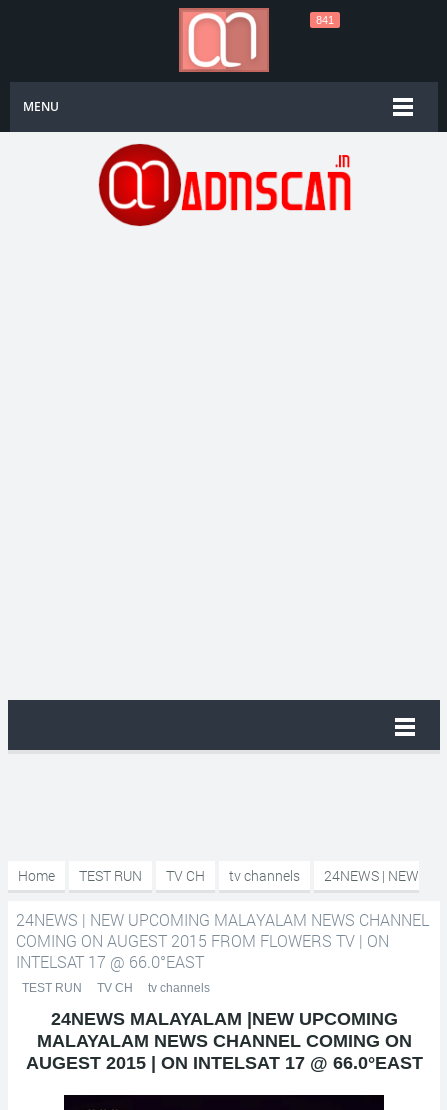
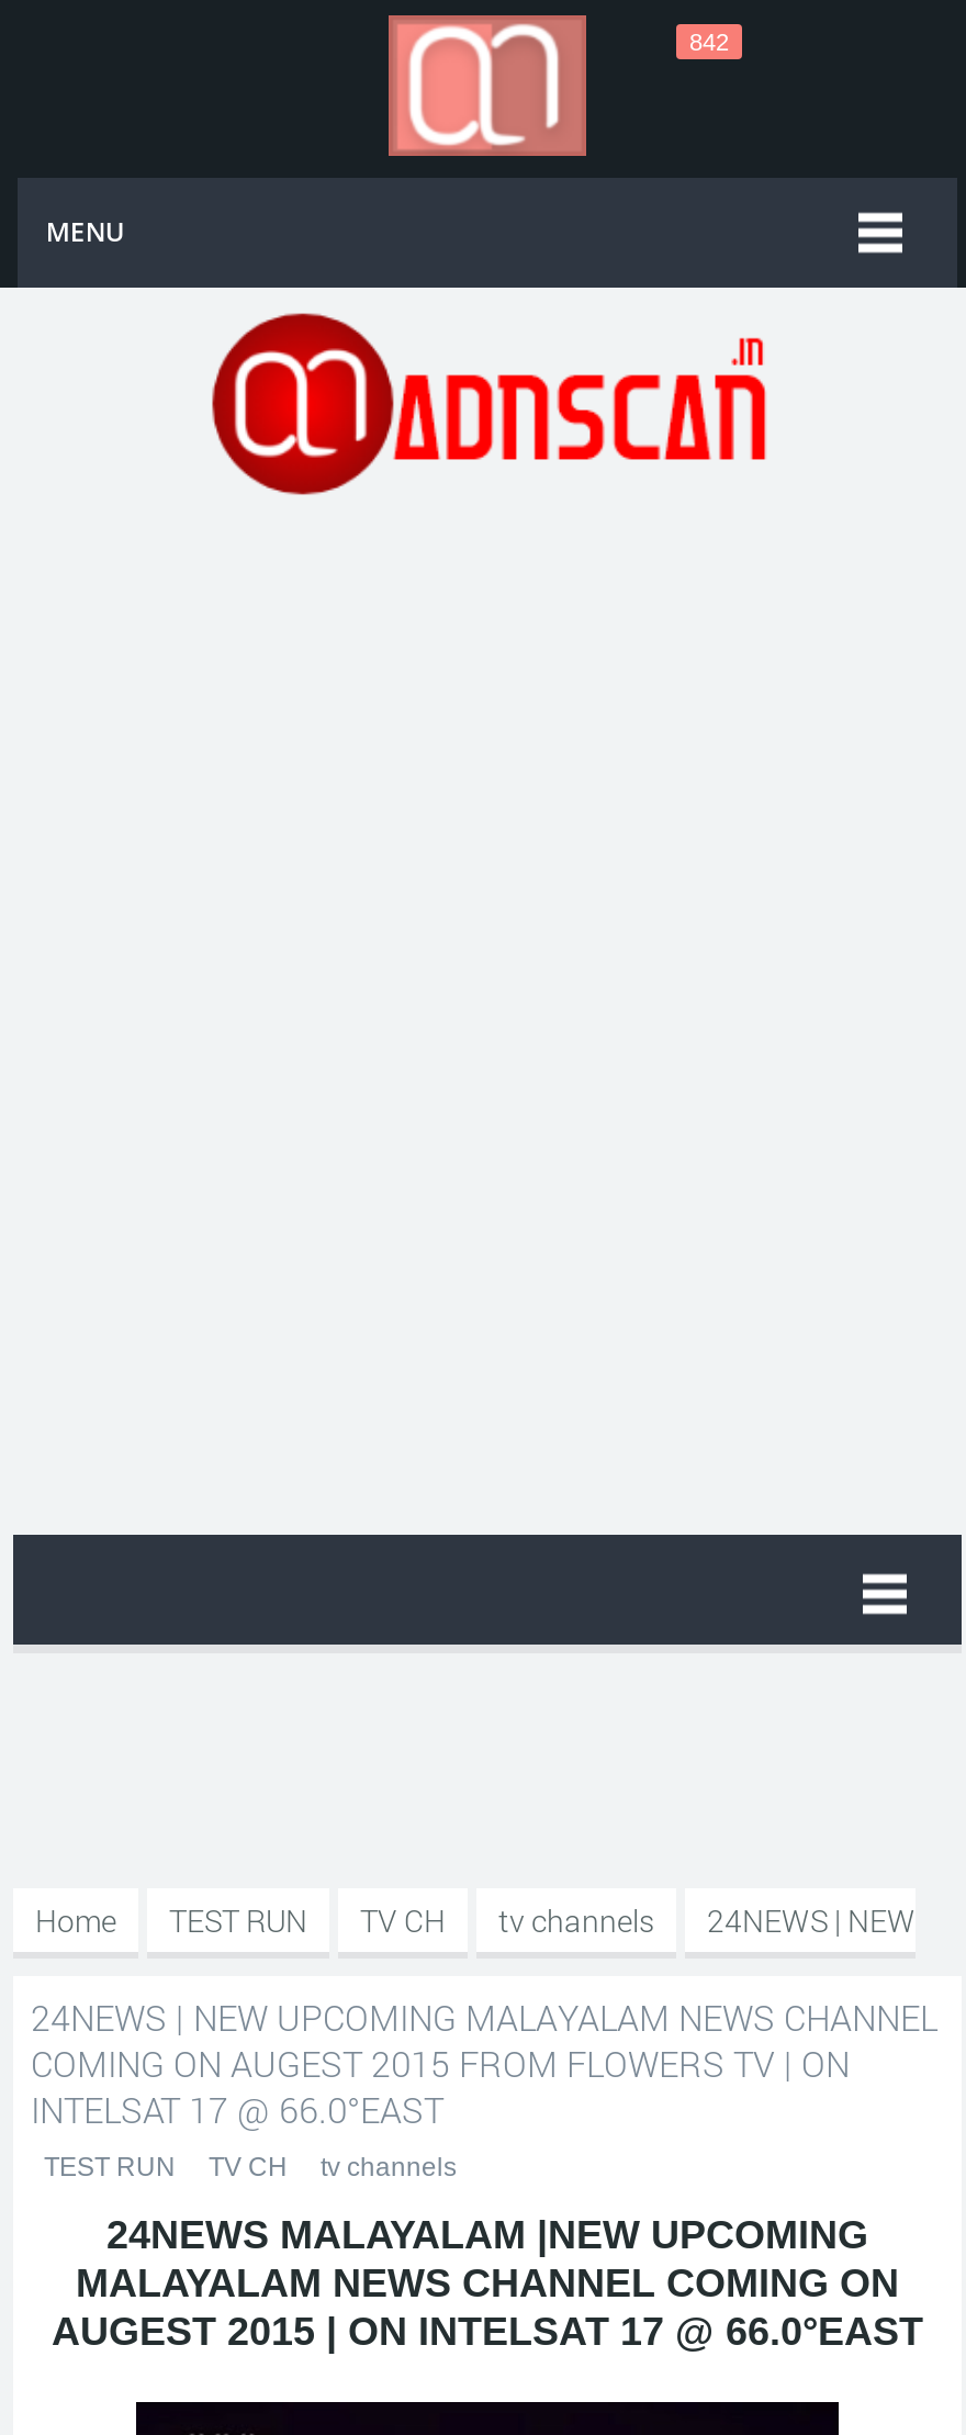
- 841
+ 842
